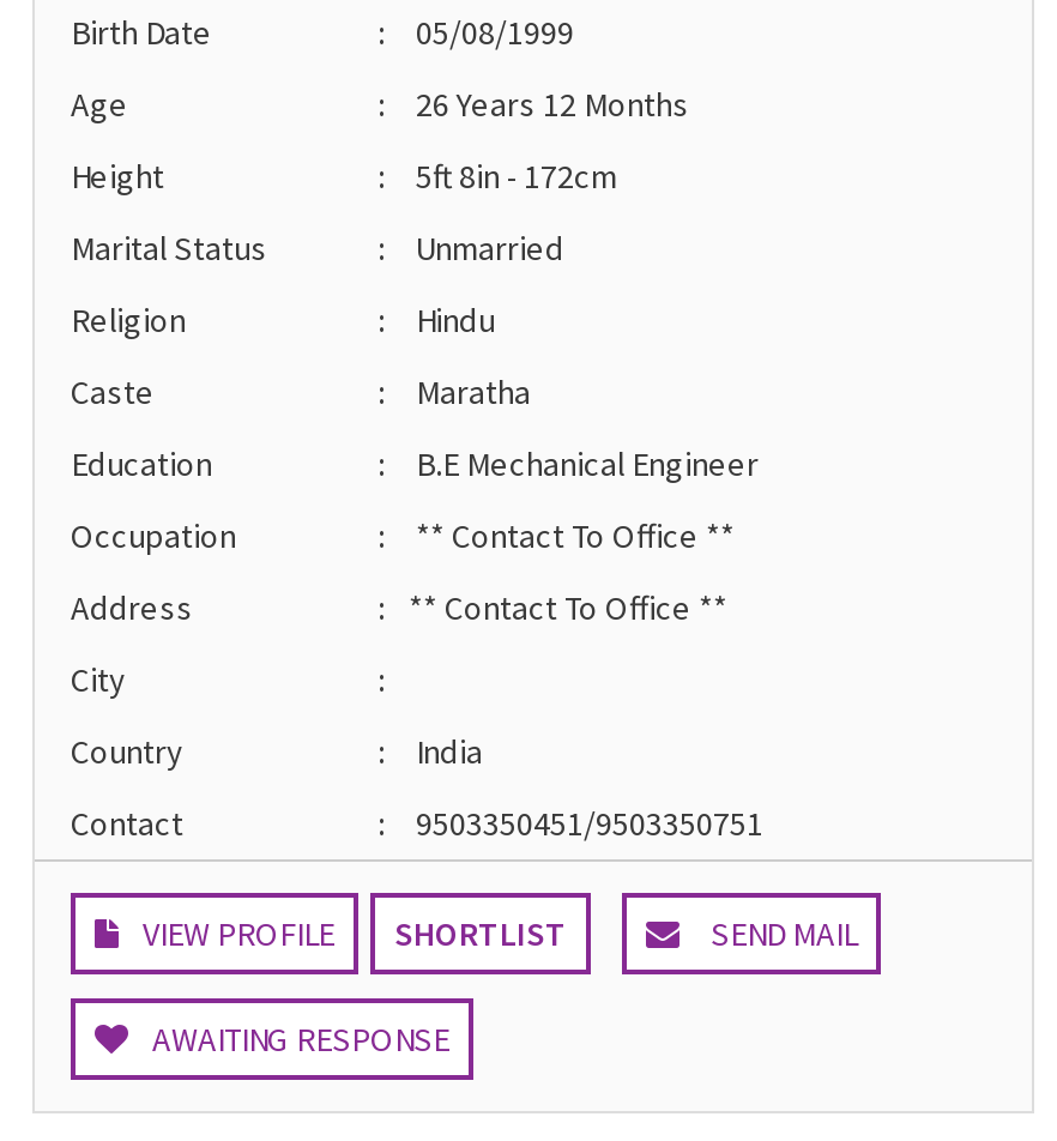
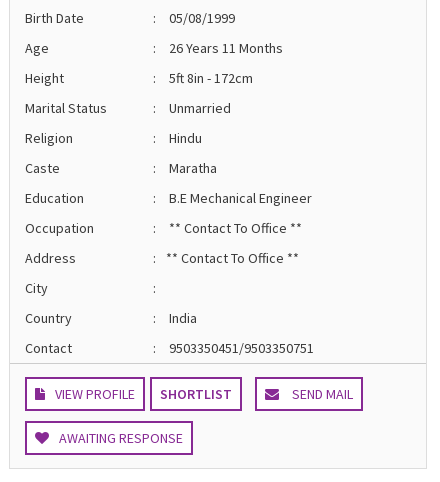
- : 26 Years 12 Months
+ : 26 Years 11 Months
